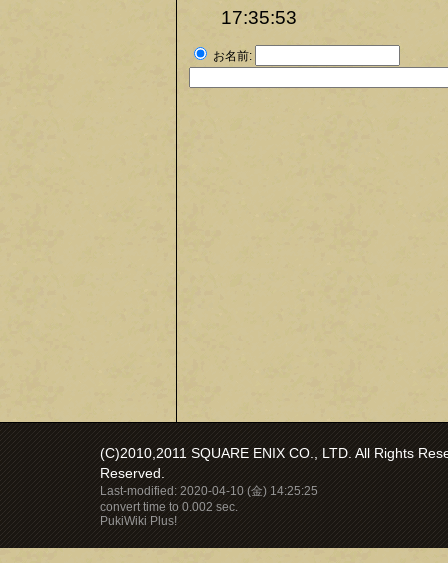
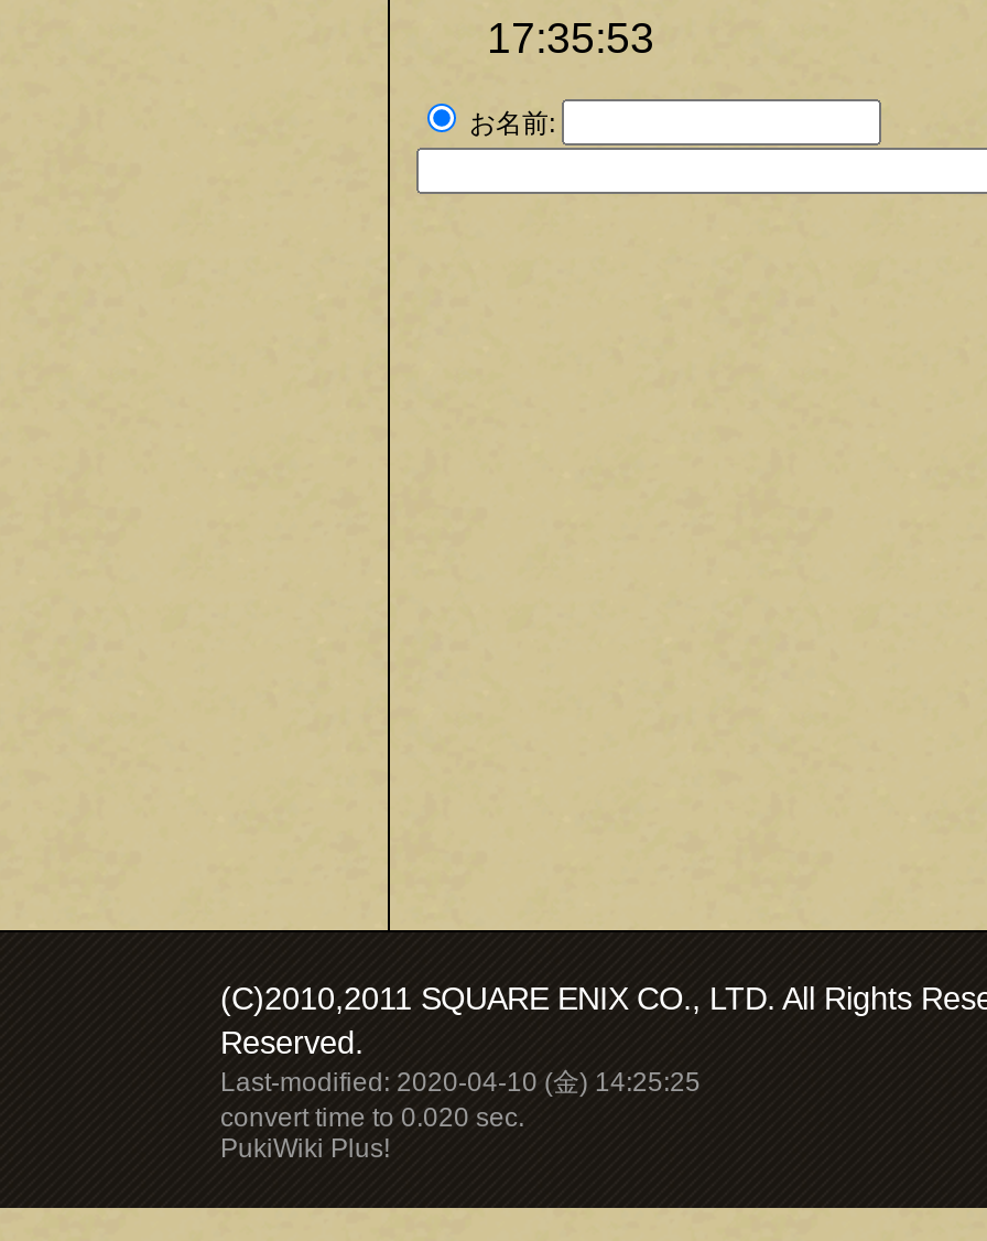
- convert time to 0.002 sec.
+ convert time to 0.020 sec.
